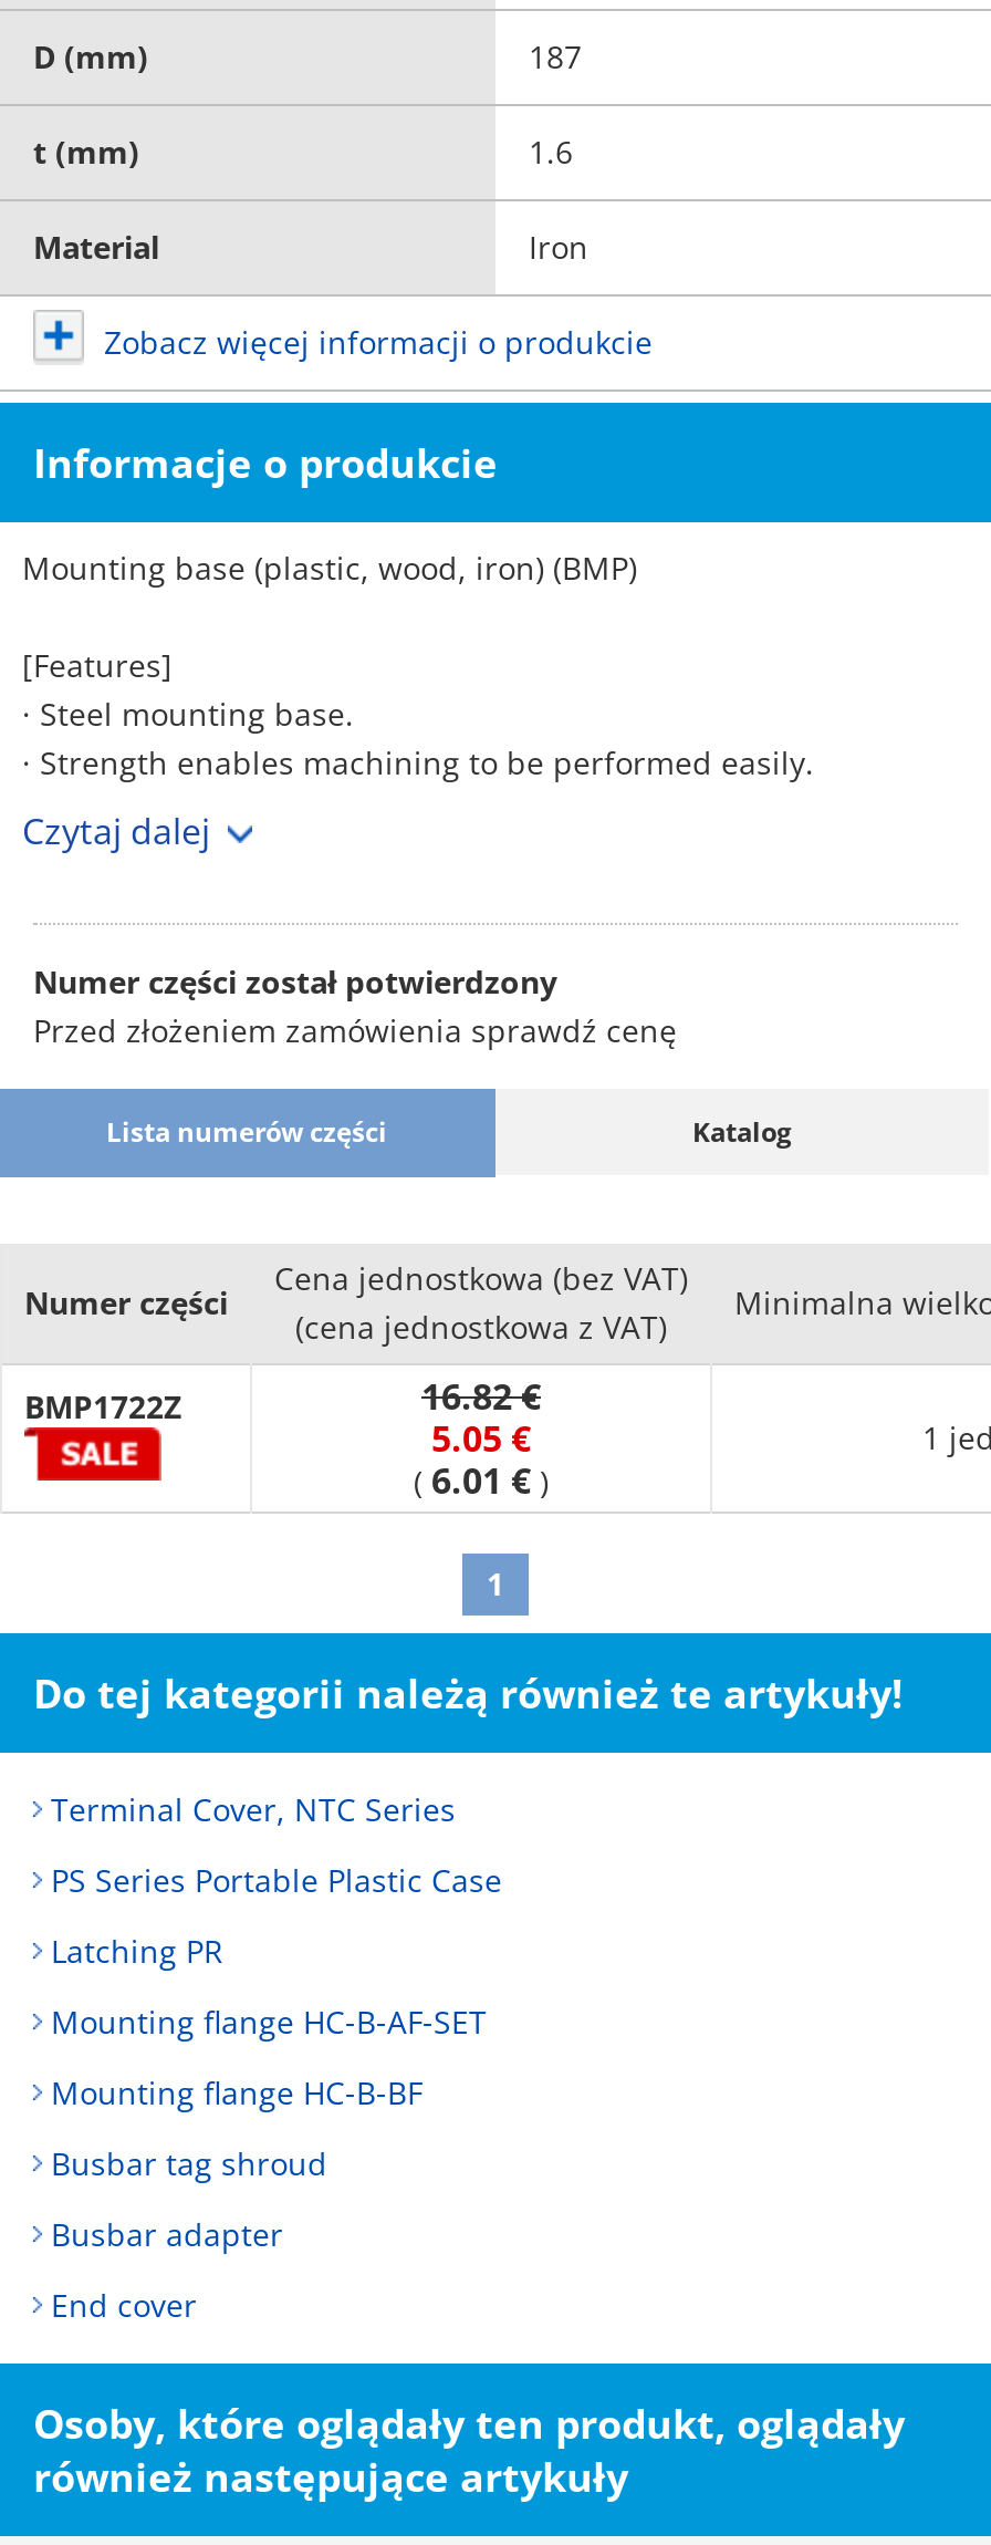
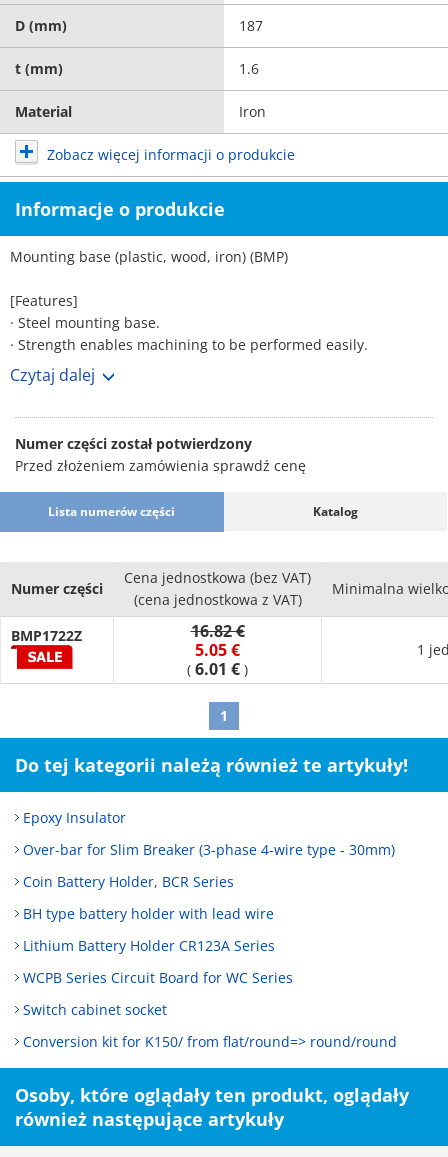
- Terminal Cover, NTC Series
+ Epoxy Insulator

- PS Series Portable Plastic Case
+ Over-bar for Slim Breaker (3-phase 4-wire type - 30mm)

- Latching PR
+ Coin Battery Holder, BCR Series

- Mounting flange HC-B-AF-SET
+ BH type battery holder with lead wire

- Mounting flange HC-B-BF
+ Lithium Battery Holder CR123A Series

- Busbar tag shroud
+ WCPB Series Circuit Board for WC Series

- Busbar adapter
+ Switch cabinet socket

- End cover
+ Conversion kit for K150/ from flat/round=> round/round
